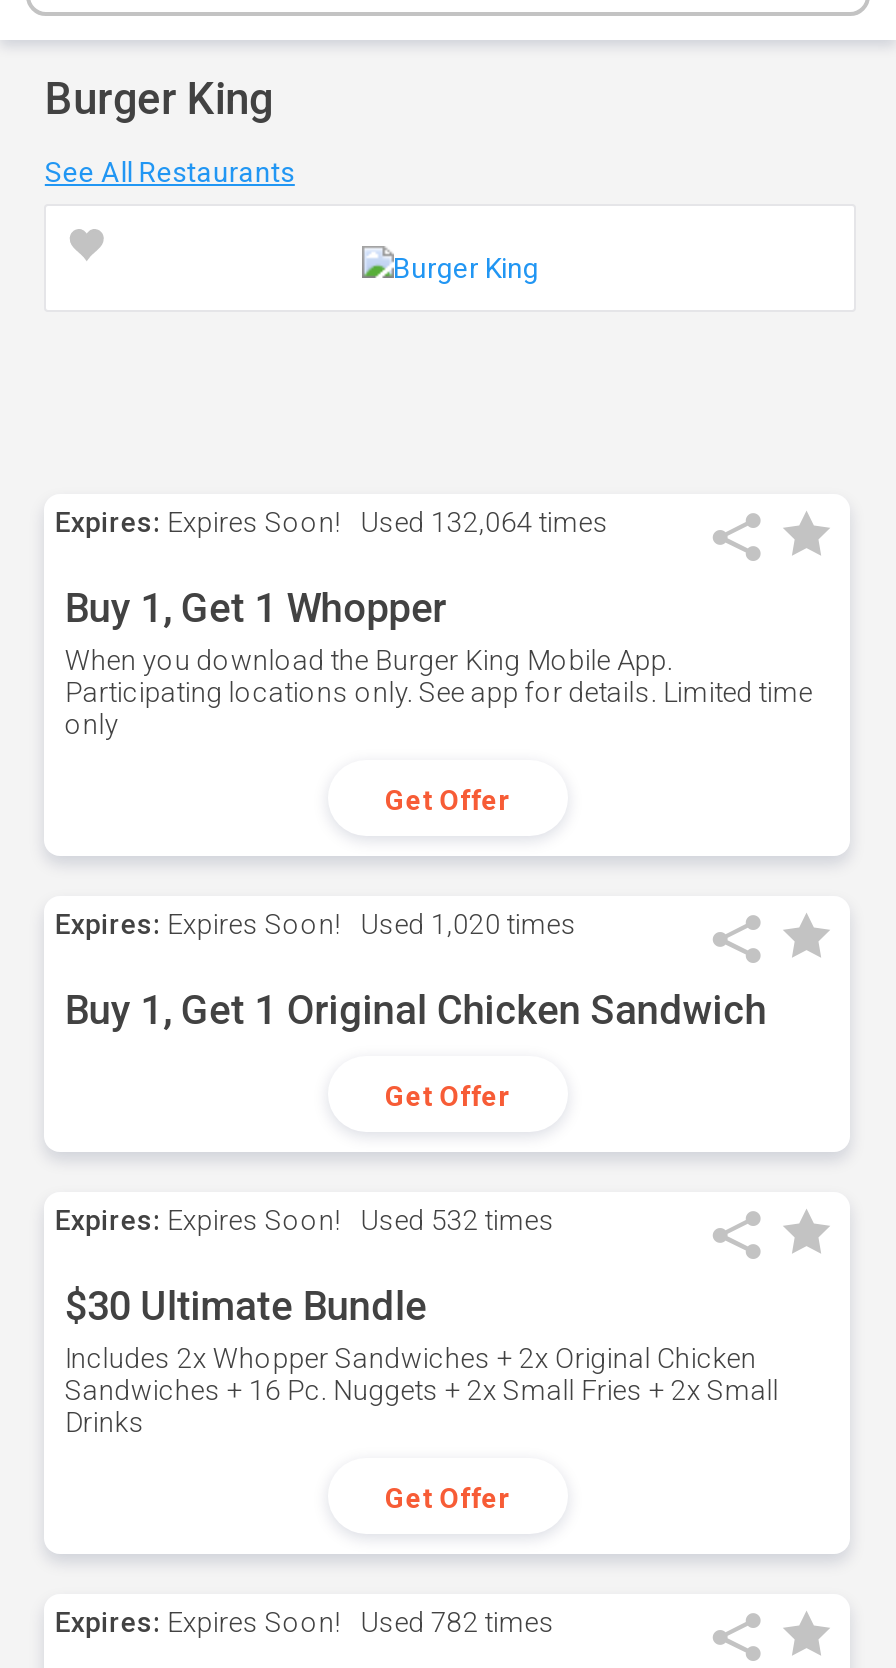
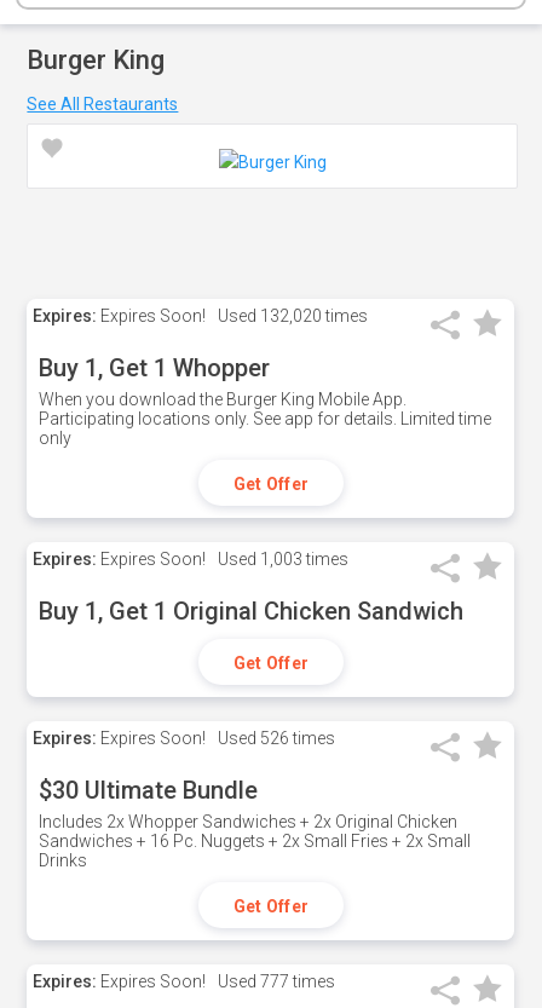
- Expires: Expires Soon! Used 132,064 times
+ Expires: Expires Soon! Used 132,020 times

- Expires: Expires Soon! Used 1,020 times
+ Expires: Expires Soon! Used 1,003 times

- Expires: Expires Soon! Used 532 times
+ Expires: Expires Soon! Used 526 times

- Expires: Expires Soon! Used 782 times
+ Expires: Expires Soon! Used 777 times
